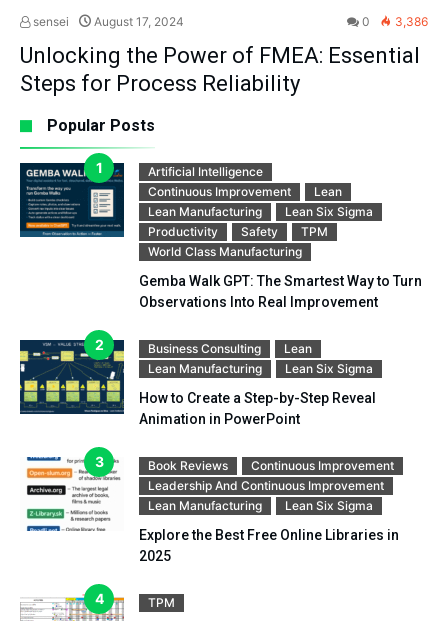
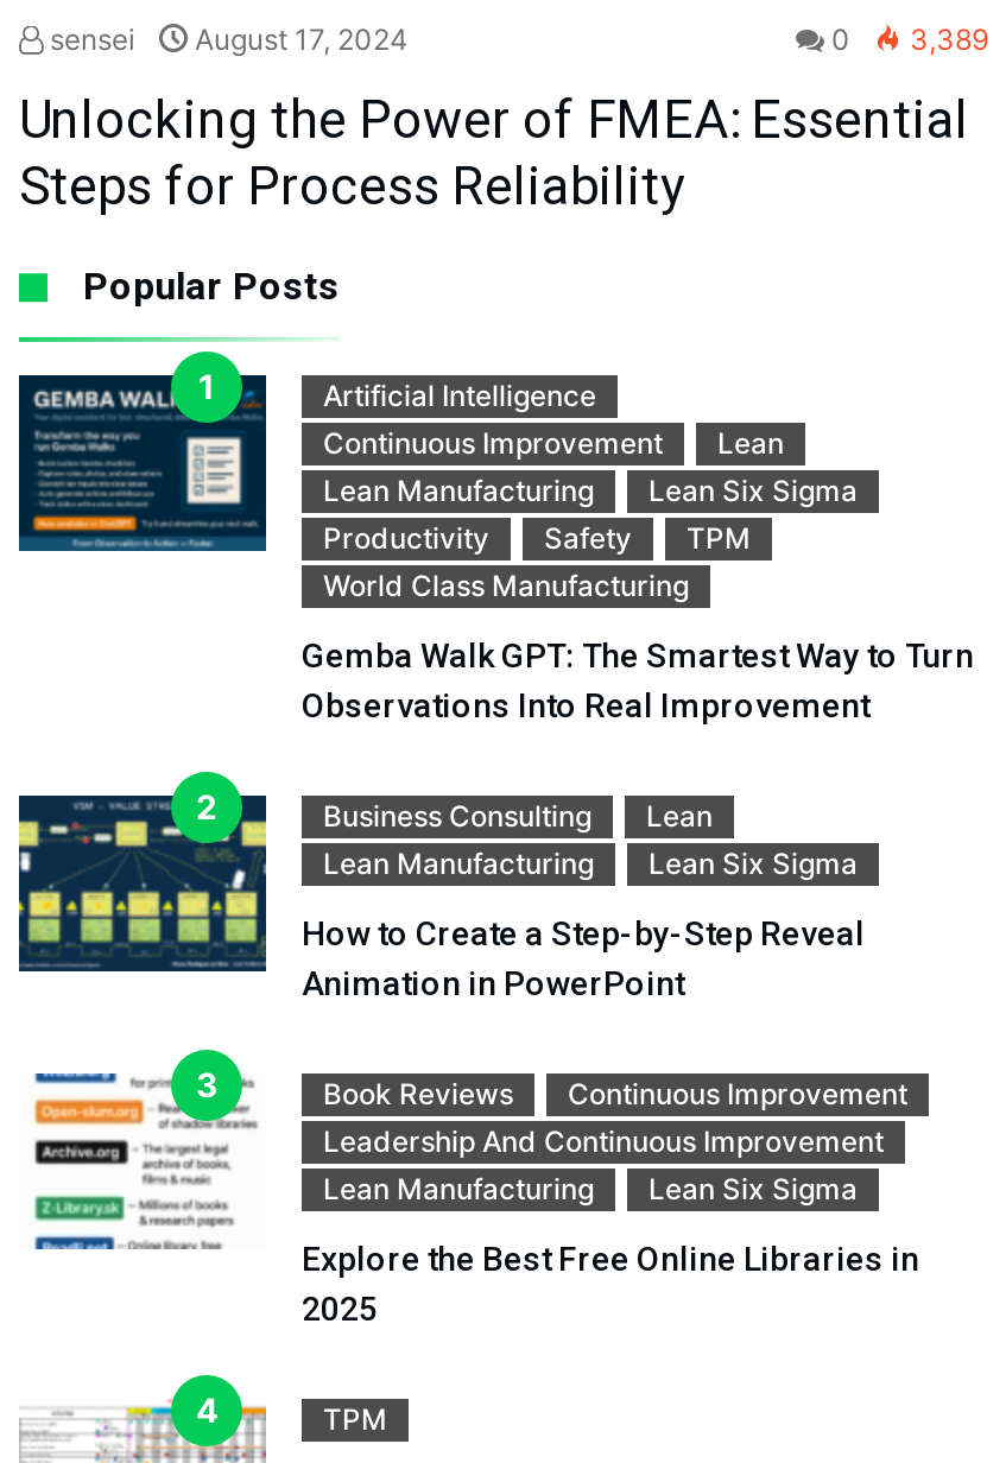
- 0 3,386
+ 0 3,389
